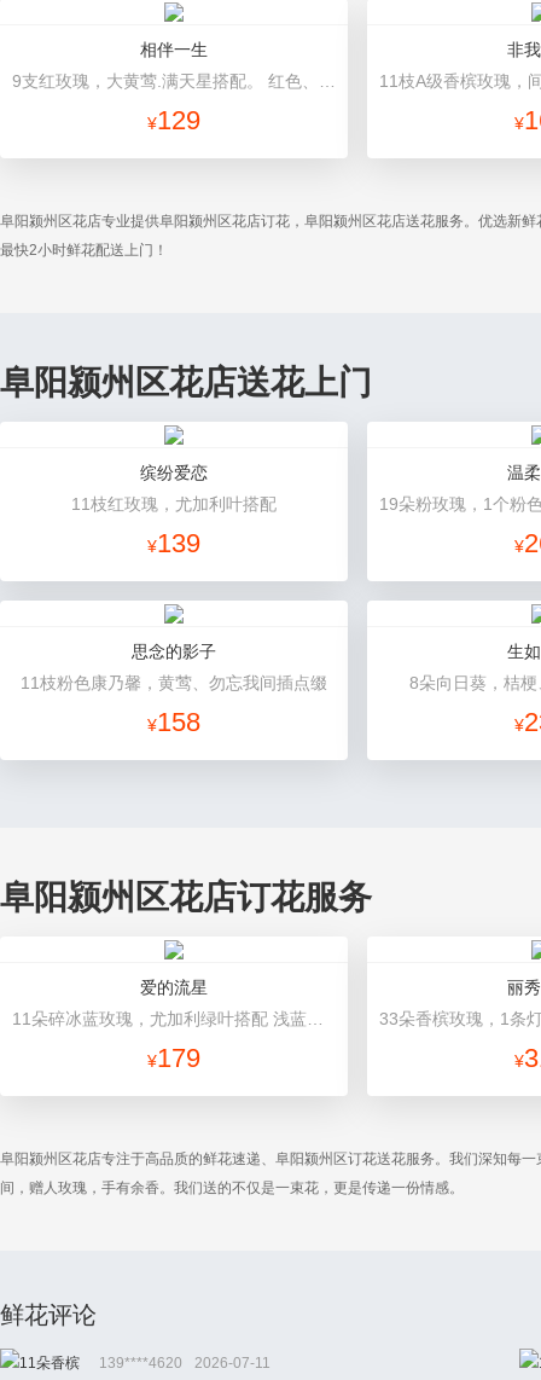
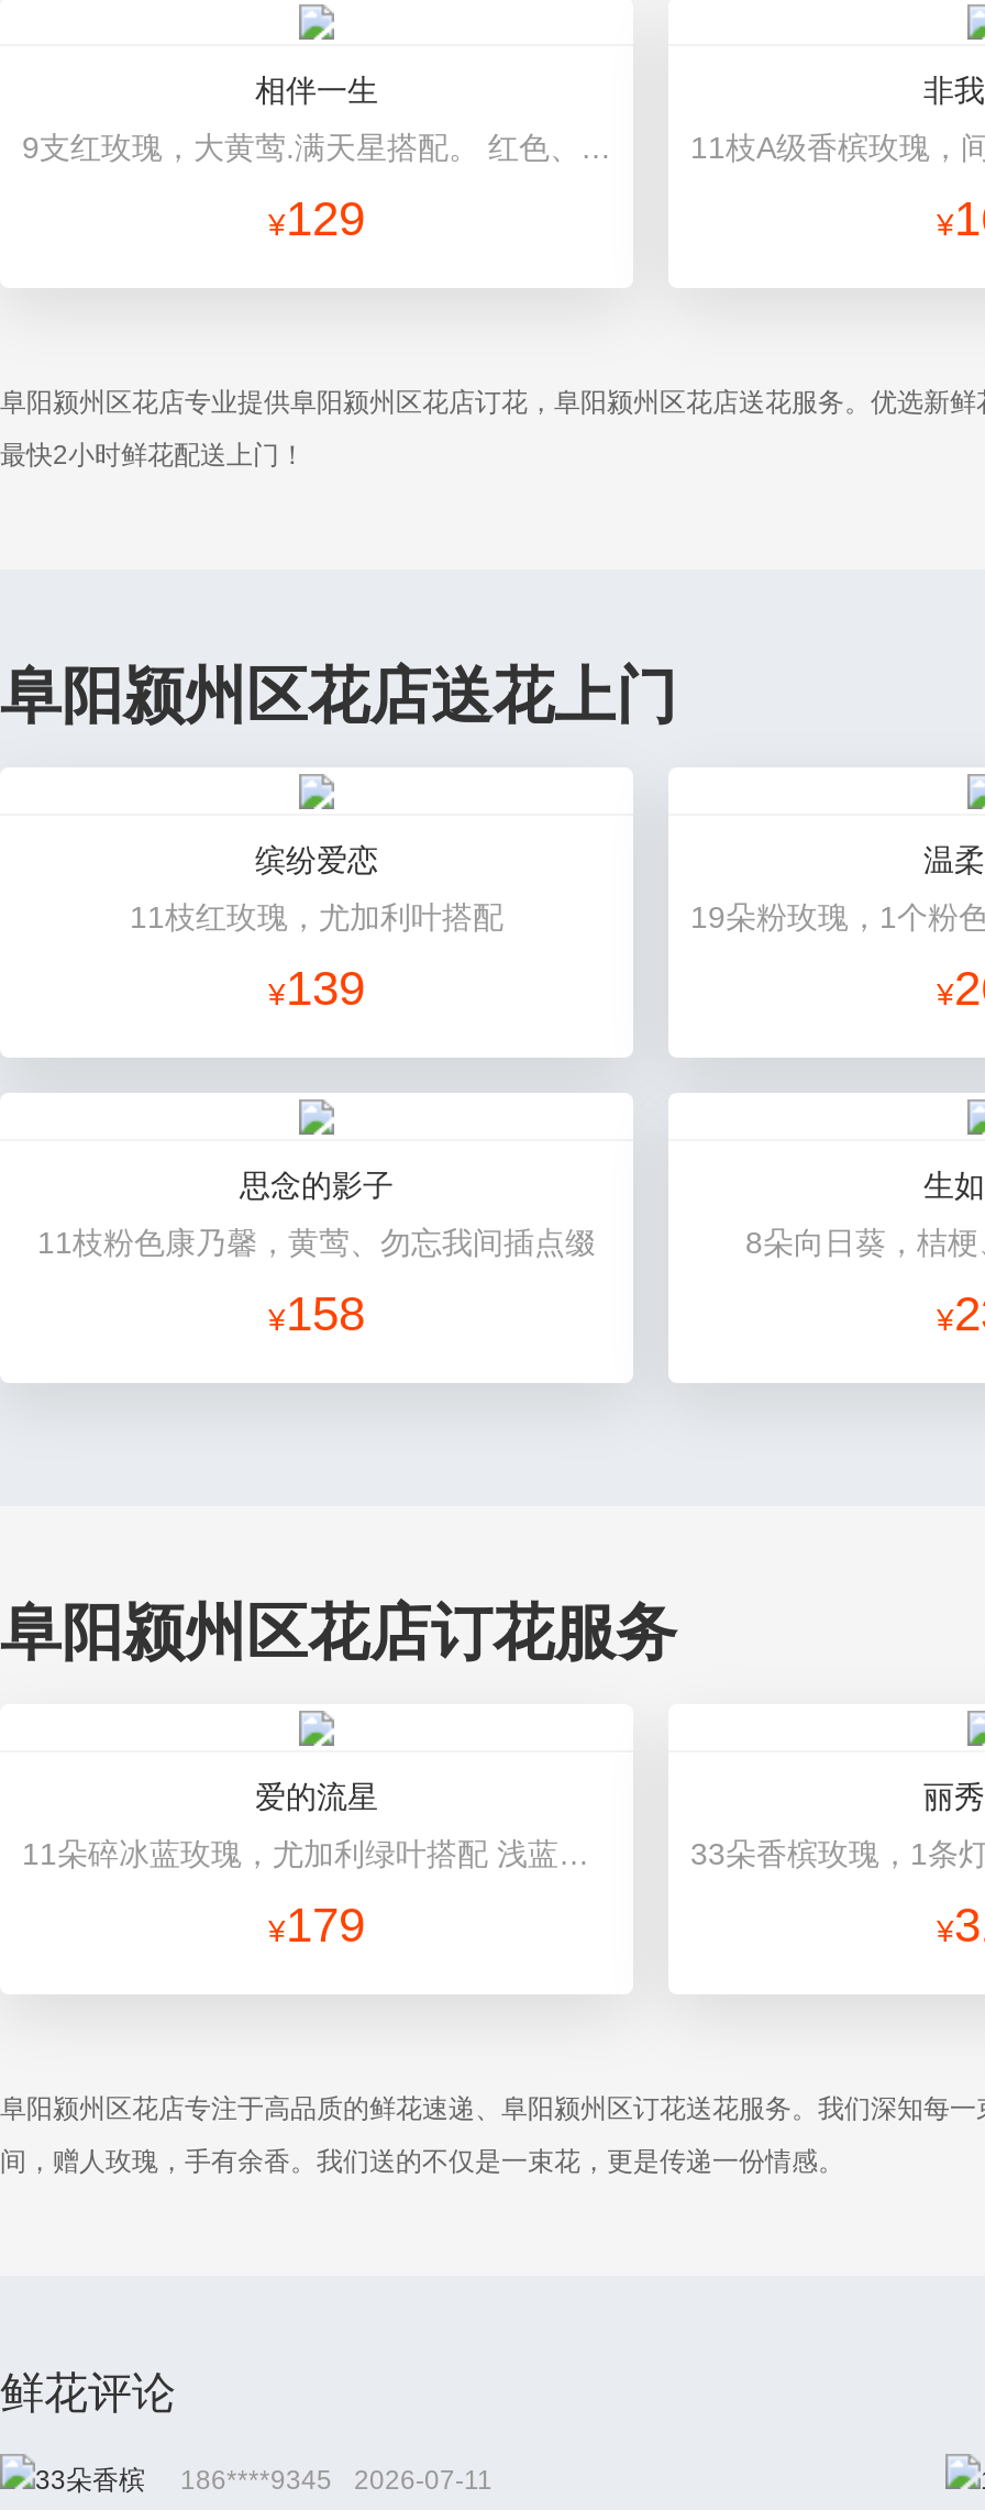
- 139****4620 2026-07-11
+ 186****9345 2026-07-11
